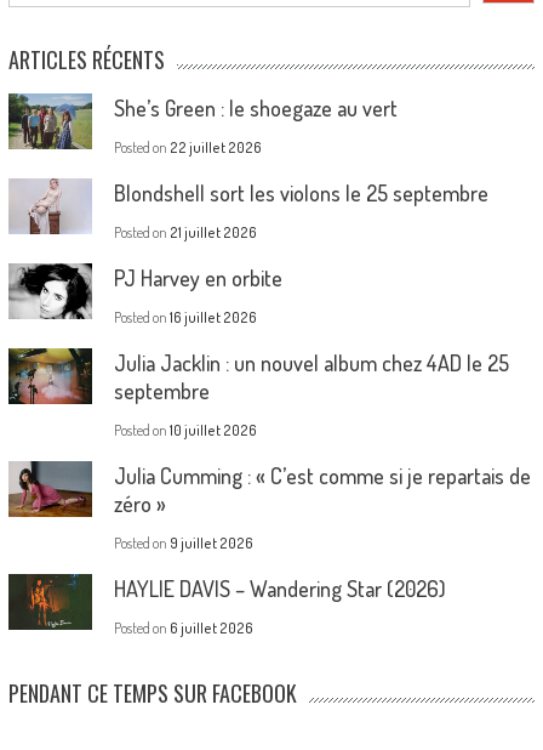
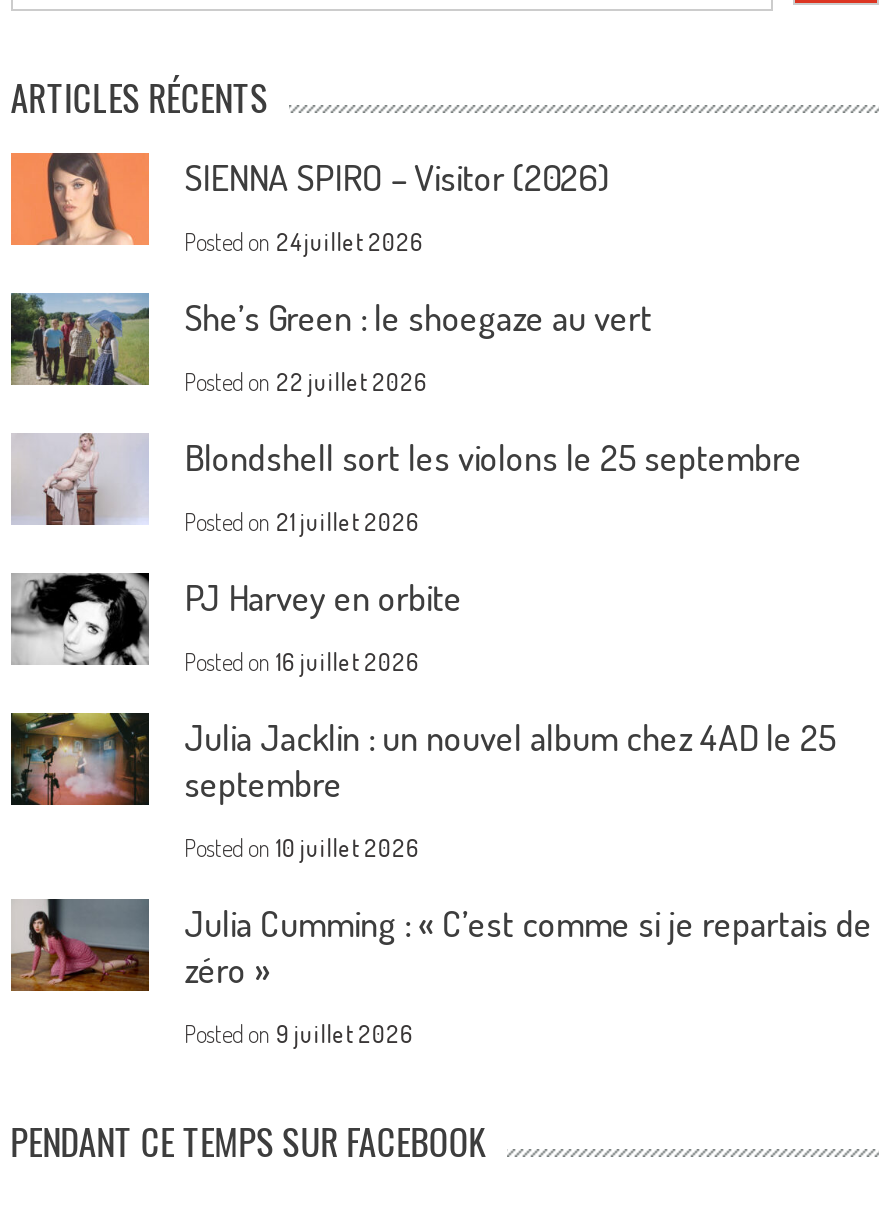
+ [image]
+ SIENNA SPIRO – Visitor (2026)
+ Posted on 24 juillet 2026

moved down: [image] | She’s Green : le shoegaze au vert | Posted on 22 juillet 2026 | ... | zéro » | Posted on 9 juillet 2026

- [image]
- HAYLIE DAVIS – Wandering Star (2026)
- Posted on 6 juillet 2026
